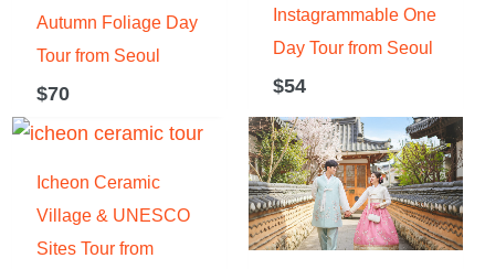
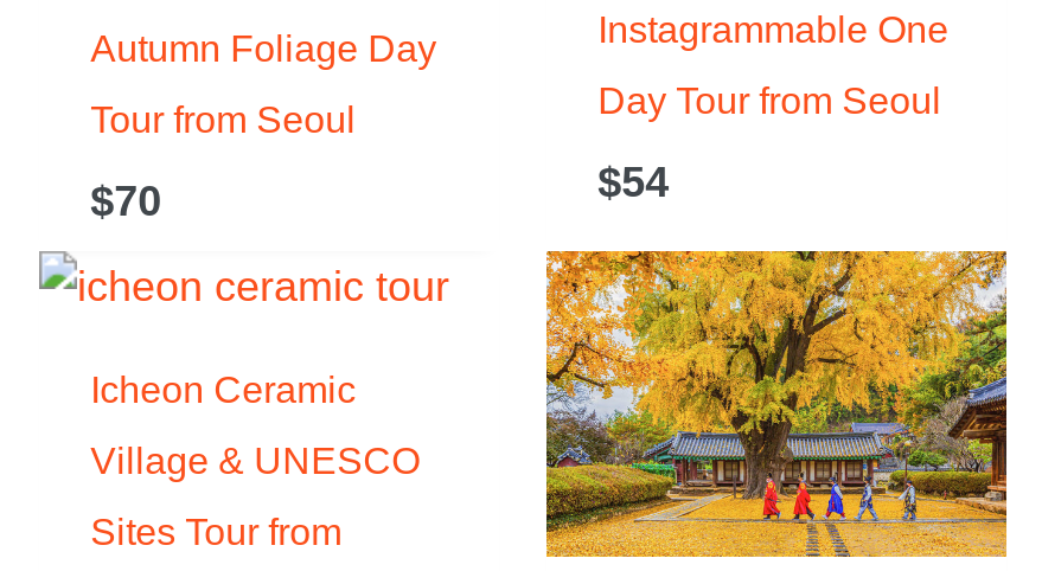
- [image]
+ [image]
